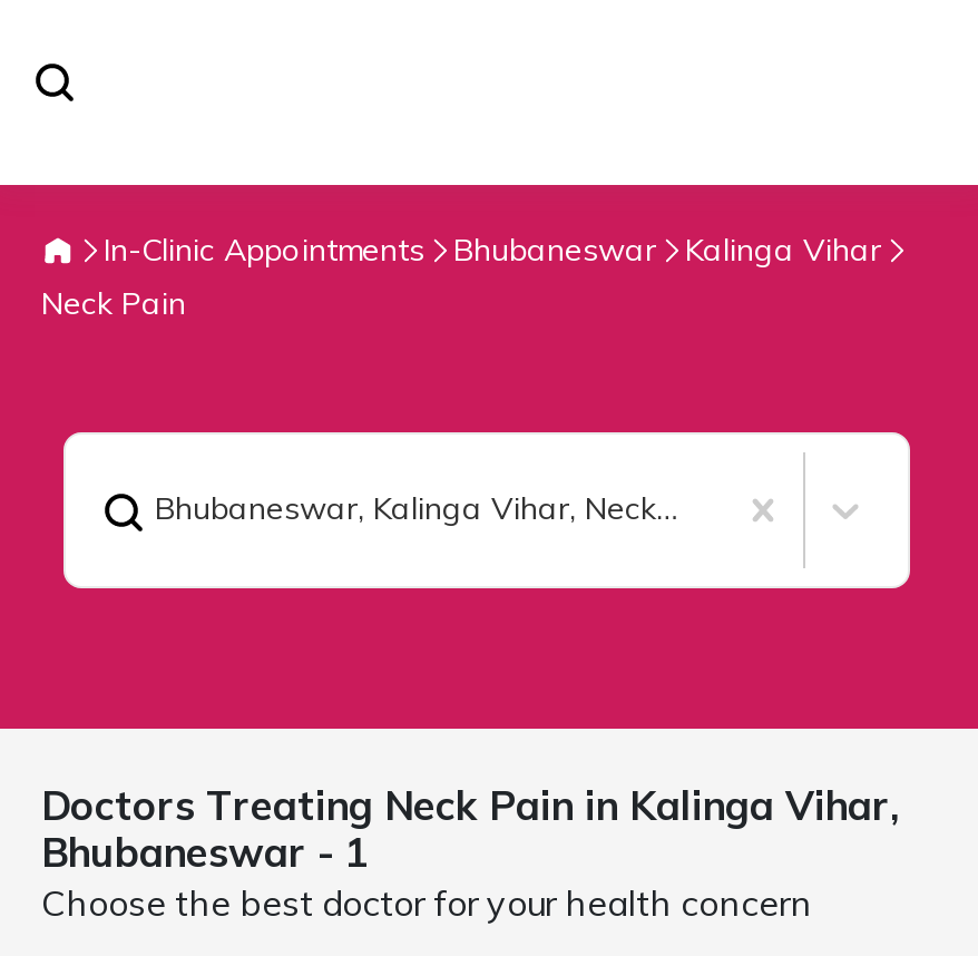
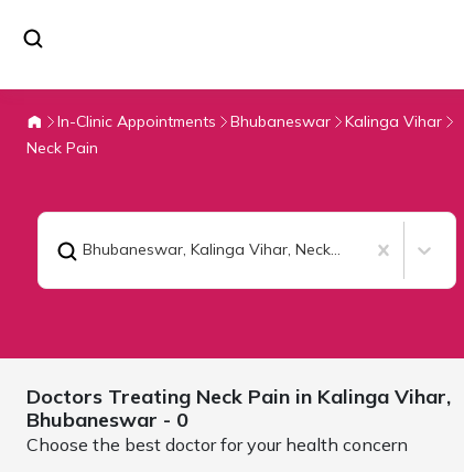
- Bhubaneswar - 1
+ Bhubaneswar - 0
